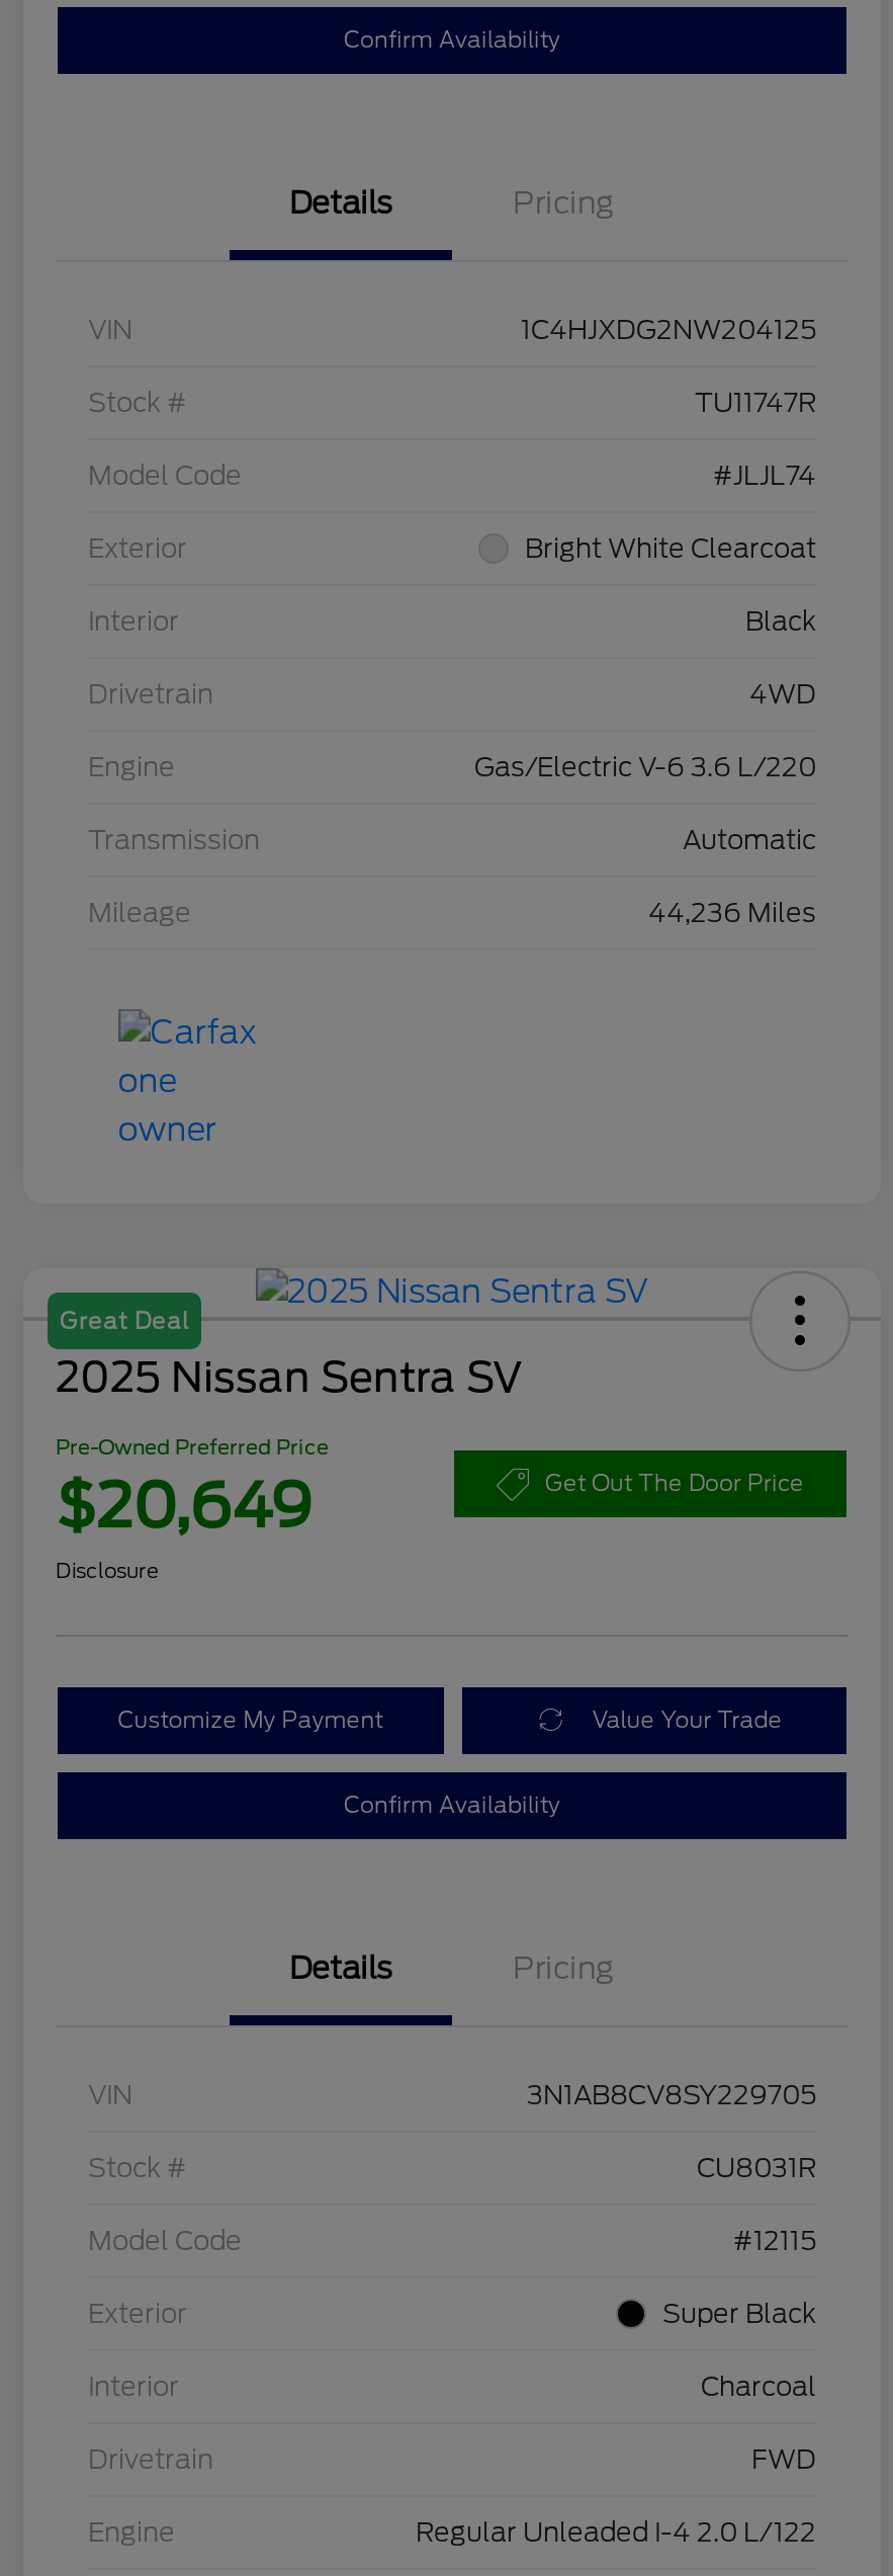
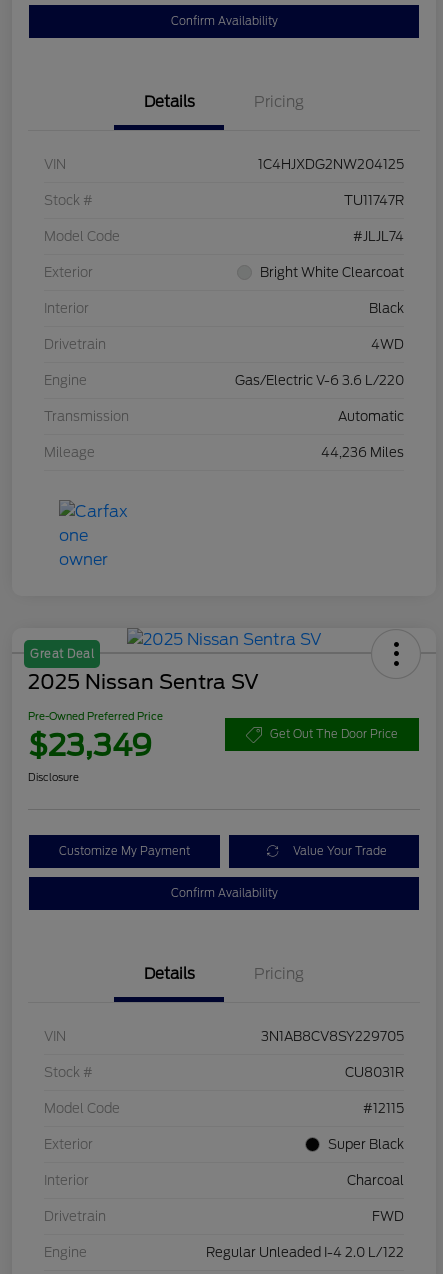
- $20,649
+ $23,349
